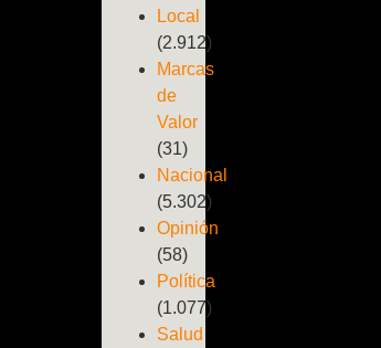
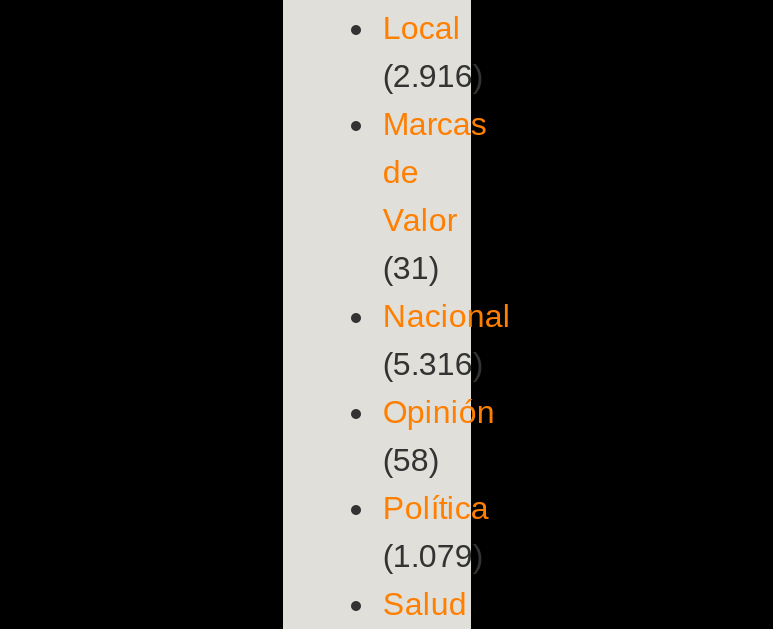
- (2.912)
+ (2.916)

- (5.302)
+ (5.316)

- (1.077)
+ (1.079)
